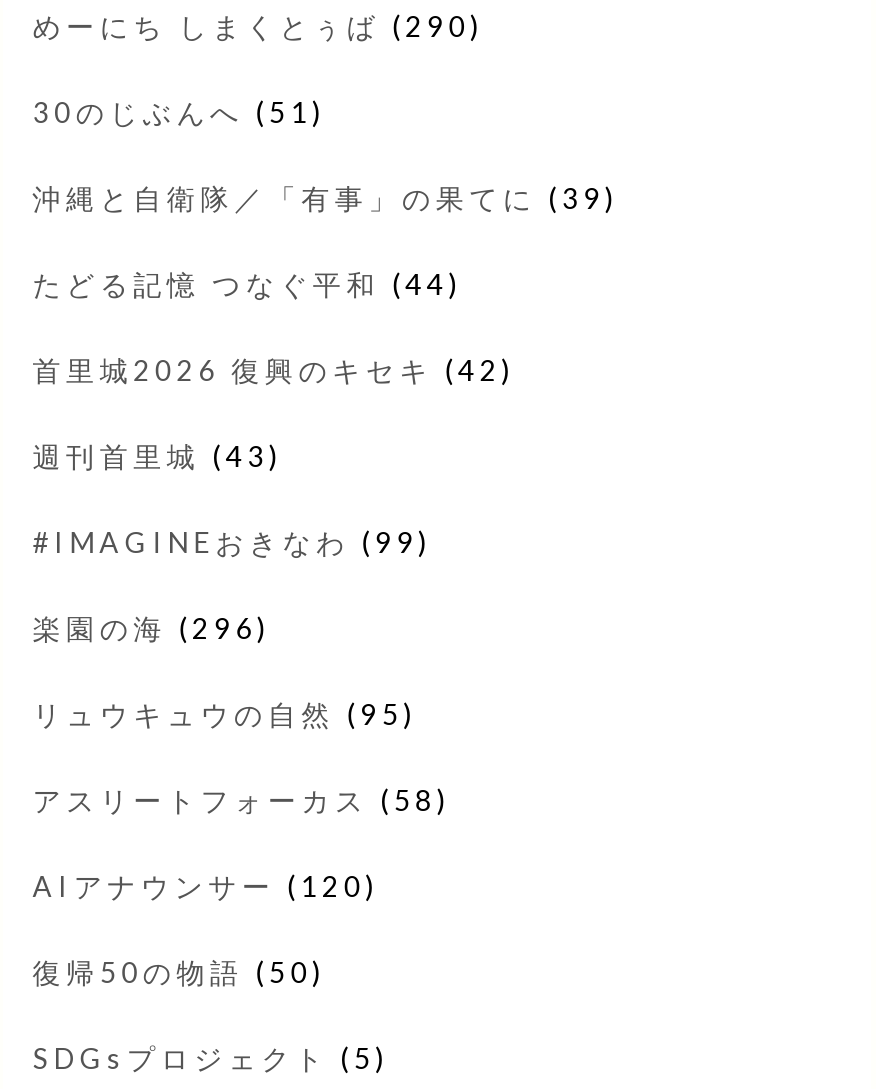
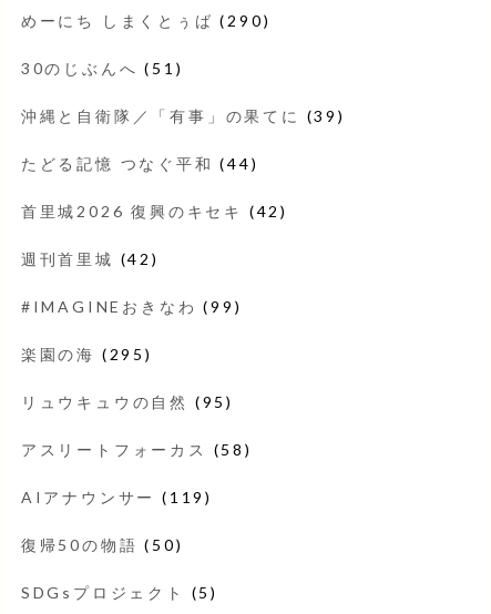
- 週刊首里城(43)
+ 週刊首里城(42)

- 楽園の海(296)
+ 楽園の海(295)

- AIアナウンサー(120)
+ AIアナウンサー(119)
